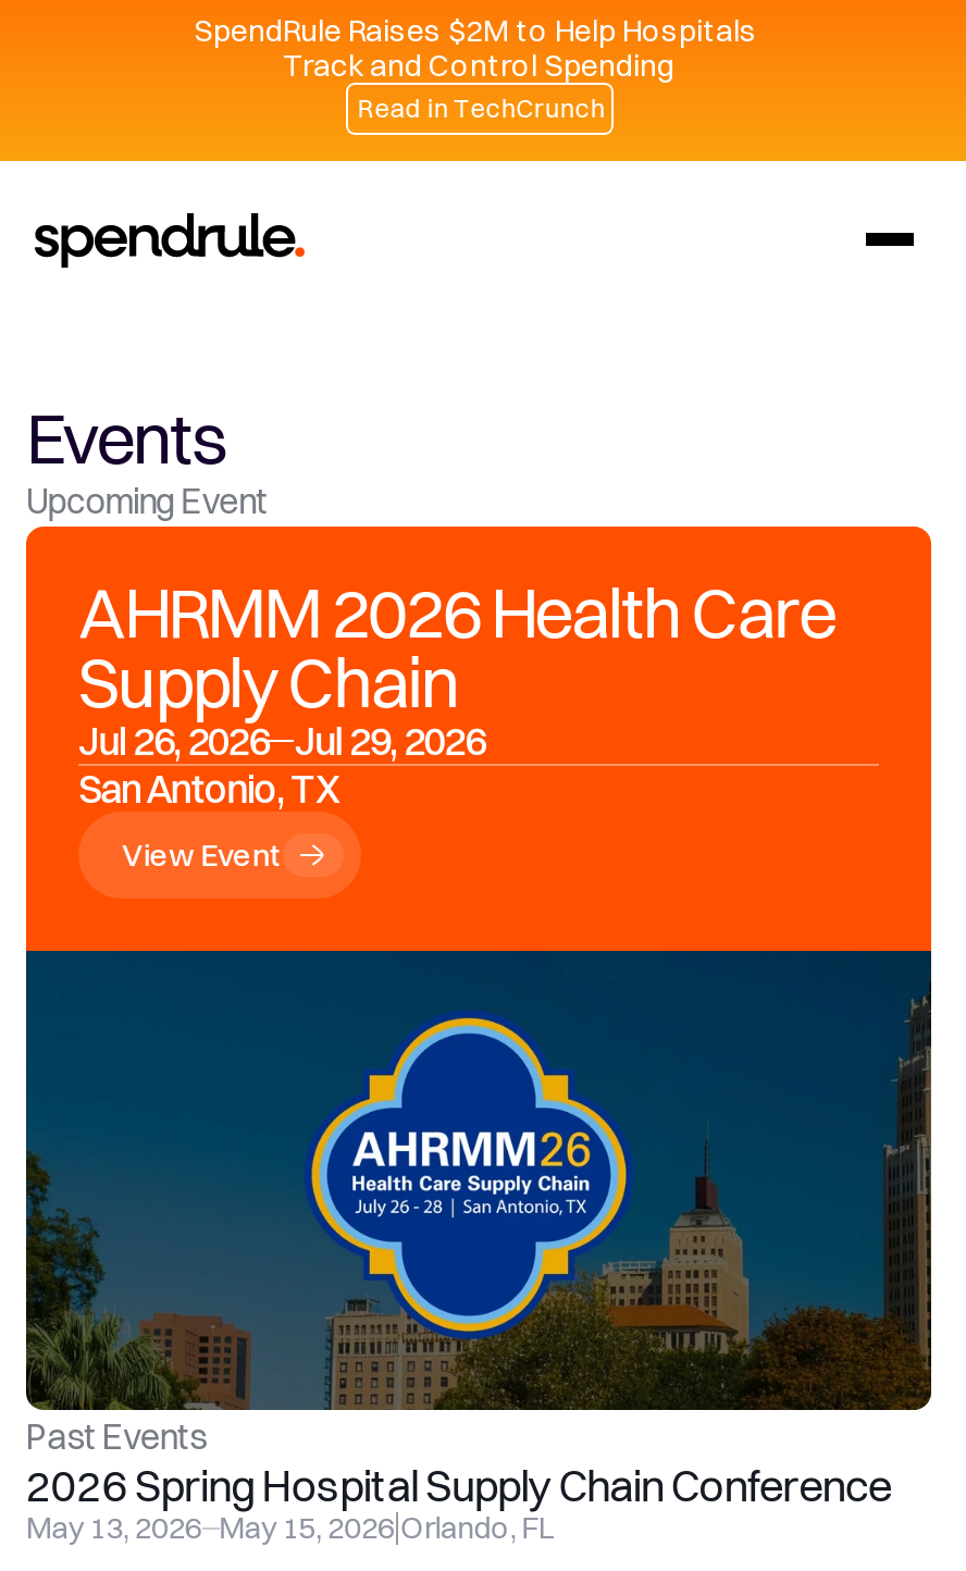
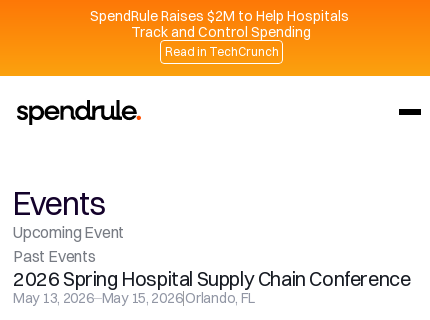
- [image]
- AHRMM 2026 Health Care
- Supply Chain
- Jul 26, 2026 Jul 29, 2026
- San Antonio, TX
- View Event
